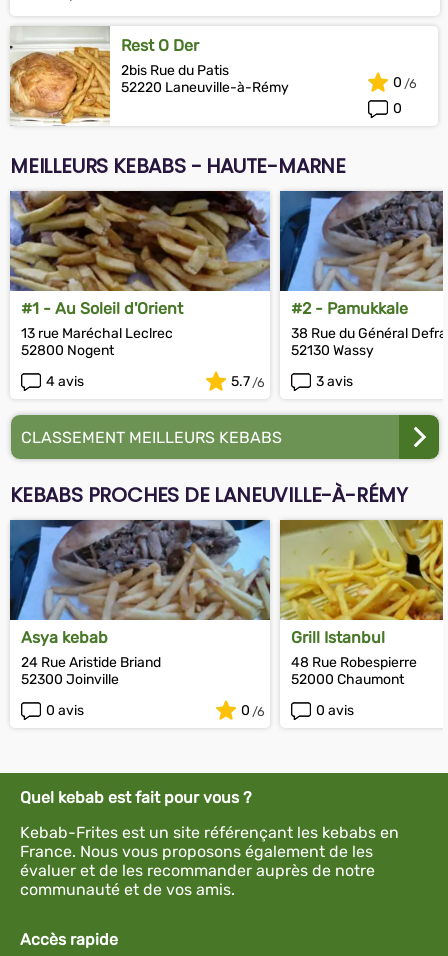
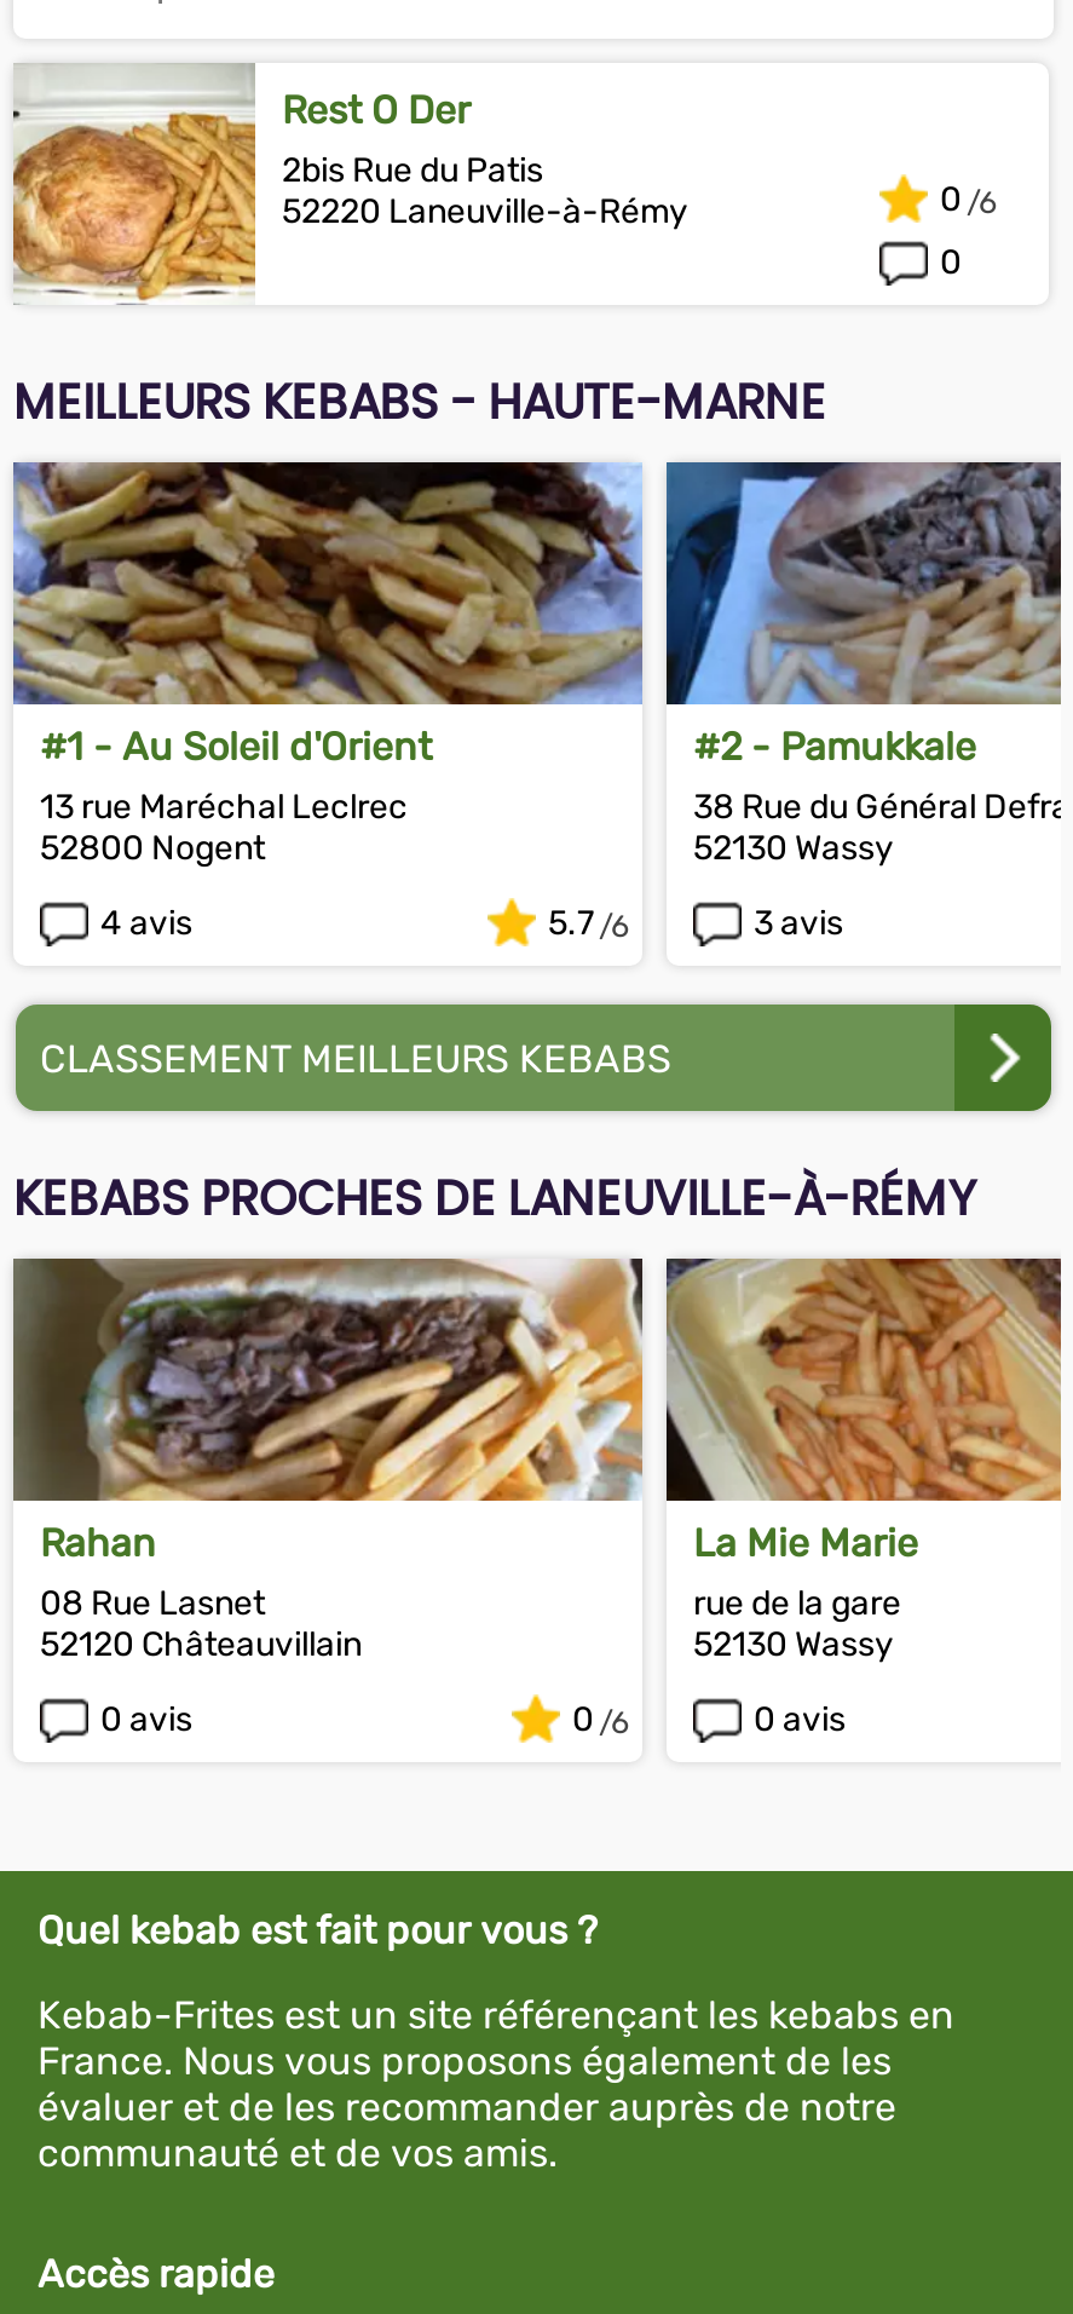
- [image]
- Asya kebab
- 24 Rue Aristide Briand
- 52300 Joinville
+ [image]
+ Rahan
+ 08 Rue Lasnet
+ 52120 Châteauvillain

- [image]
- Grill Istanbul
- 48 Rue Robespierre
- 52000 Chaumont
+ [image]
+ La Mie Marie
+ rue de la gare
+ 52130 Wassy
